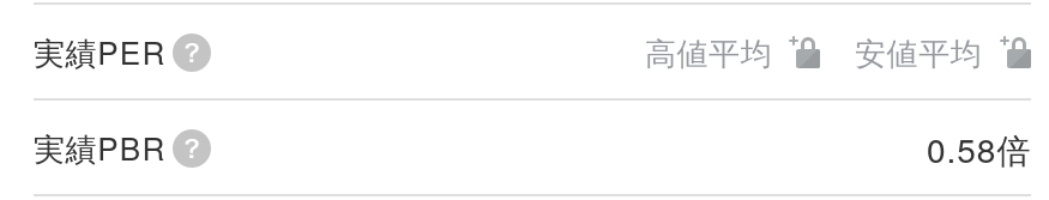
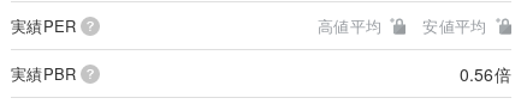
- 0.58倍
+ 0.56倍
